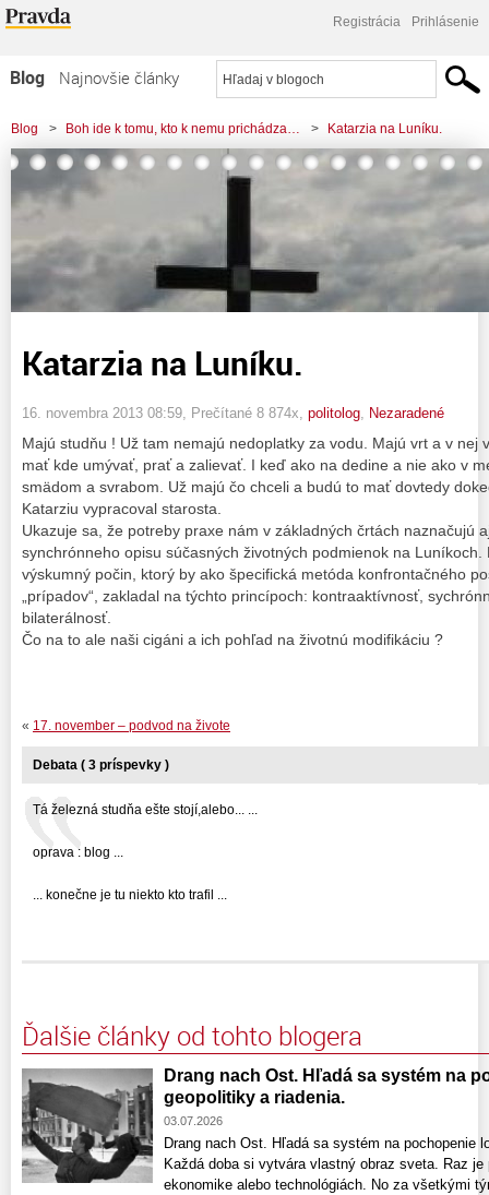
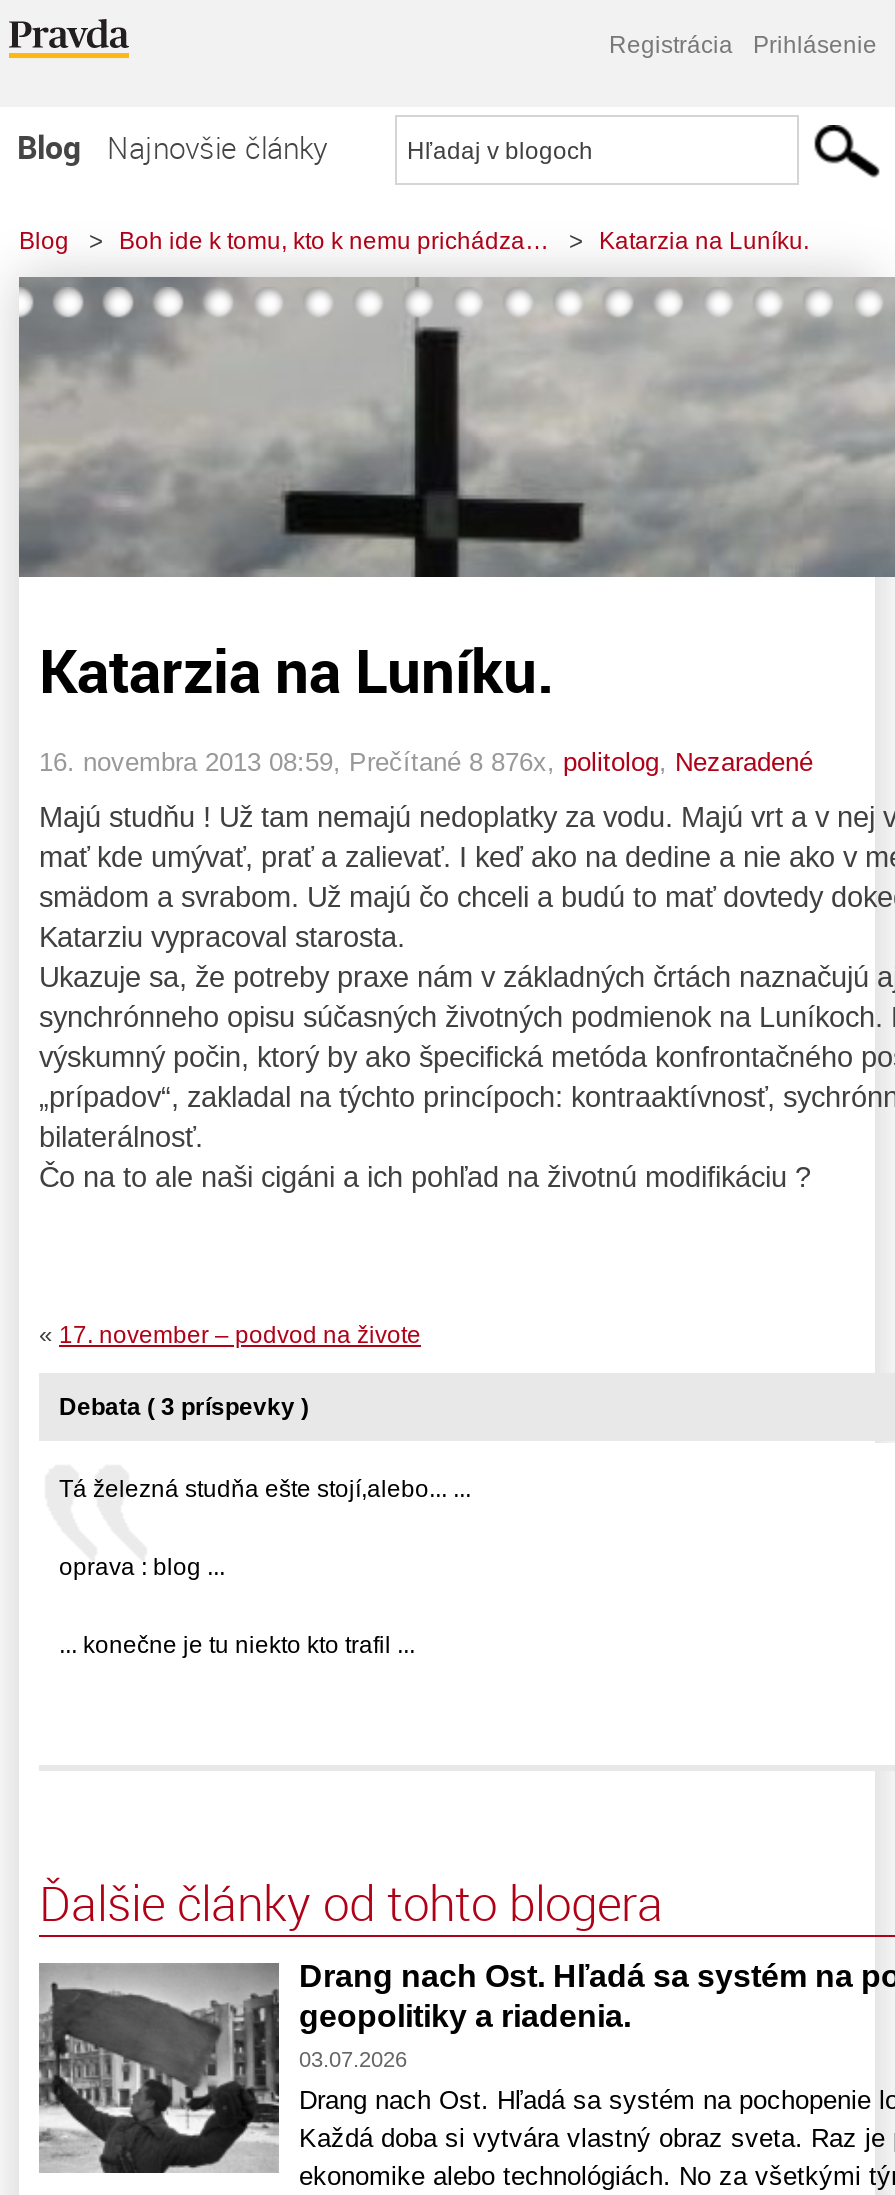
- 16. novembra 2013 08:59, Prečítané 8 874x, politolog, Nezaradené
+ 16. novembra 2013 08:59, Prečítané 8 876x, politolog, Nezaradené
